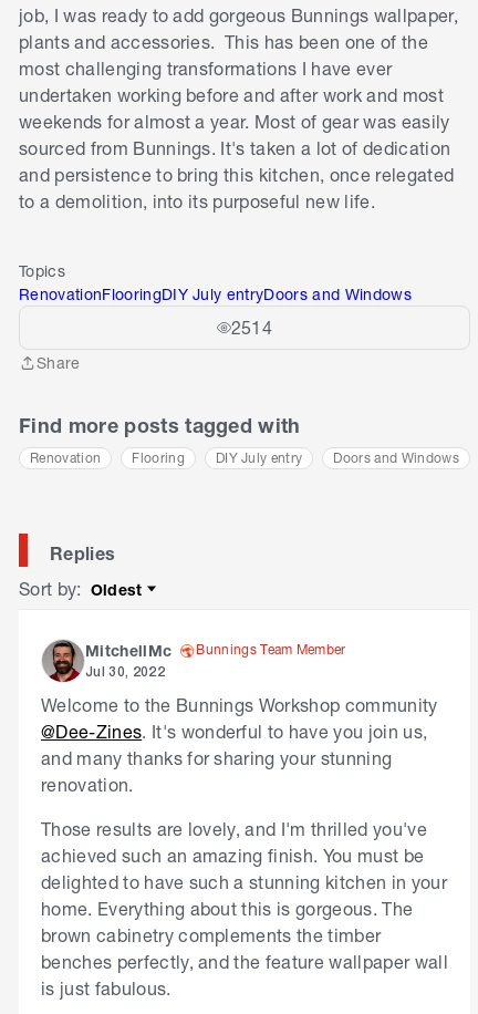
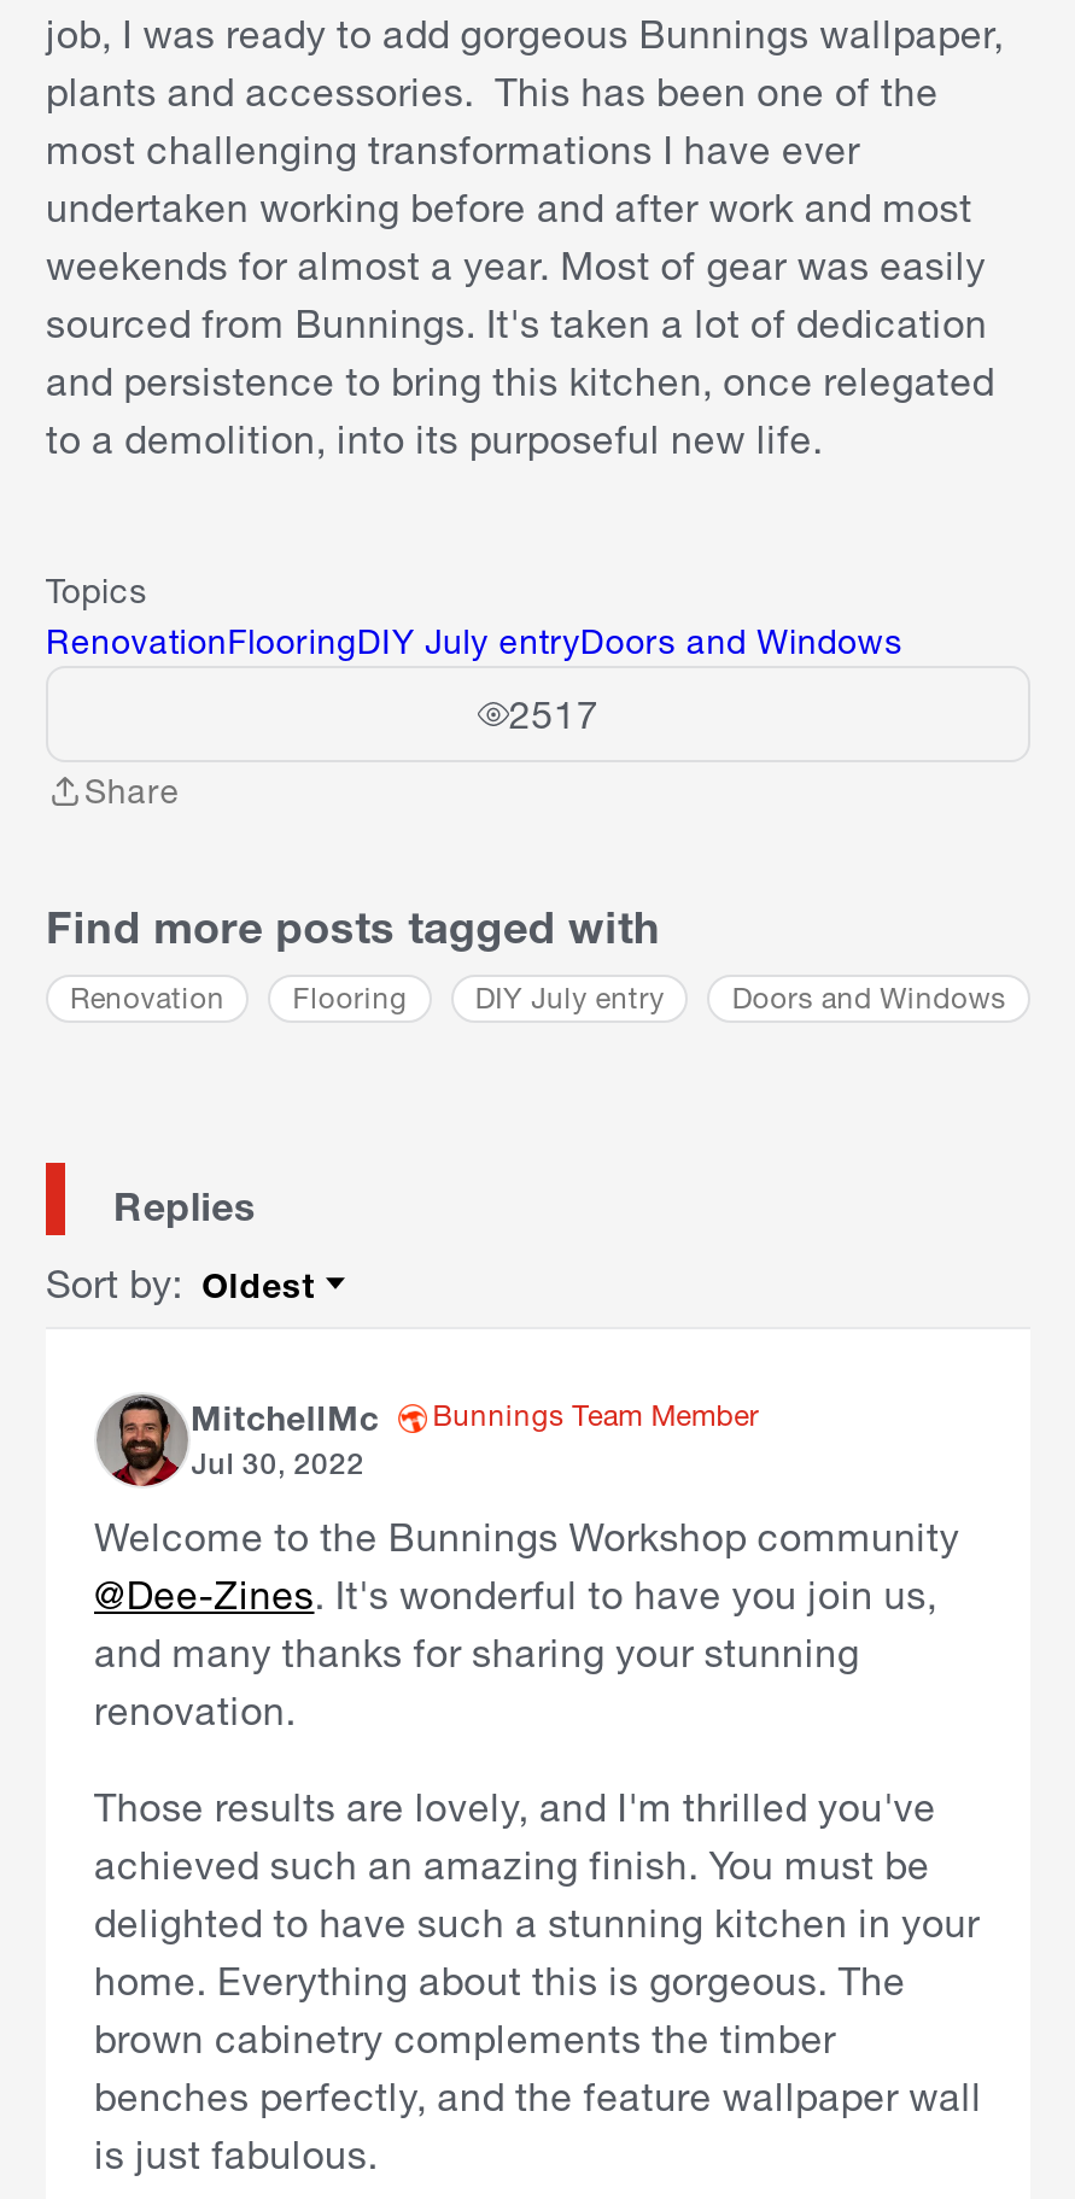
- 2514
+ 2517
